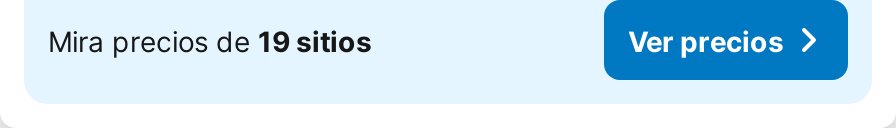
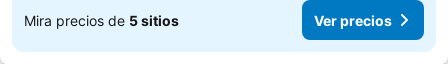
- Mira precios de 19 sitios
+ Mira precios de 5 sitios
